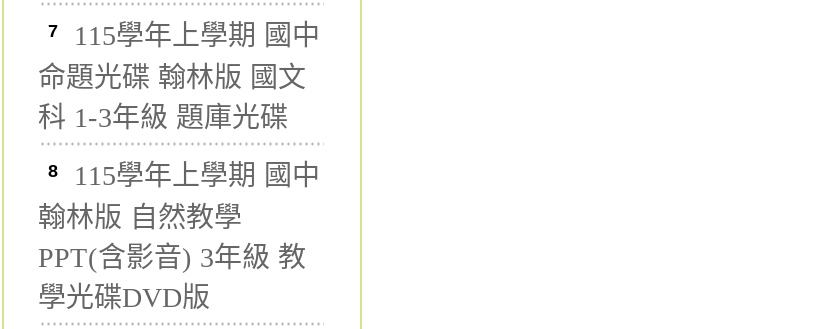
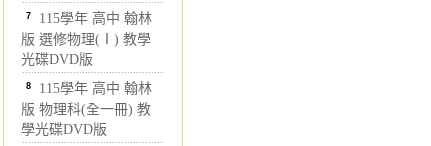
- 115學年上學期 國中
- 命題光碟 翰林版 國文
- 科 1-3年級 題庫光碟
+ 115學年 高中 翰林
+ 版 選修物理(Ⅰ) 教學
+ 光碟DVD版

- 115學年上學期 國中
- 翰林版 自然教學
- PPT(含影音) 3年級 教
+ 115學年 高中 翰林
+ 版 物理科(全一冊) 教
